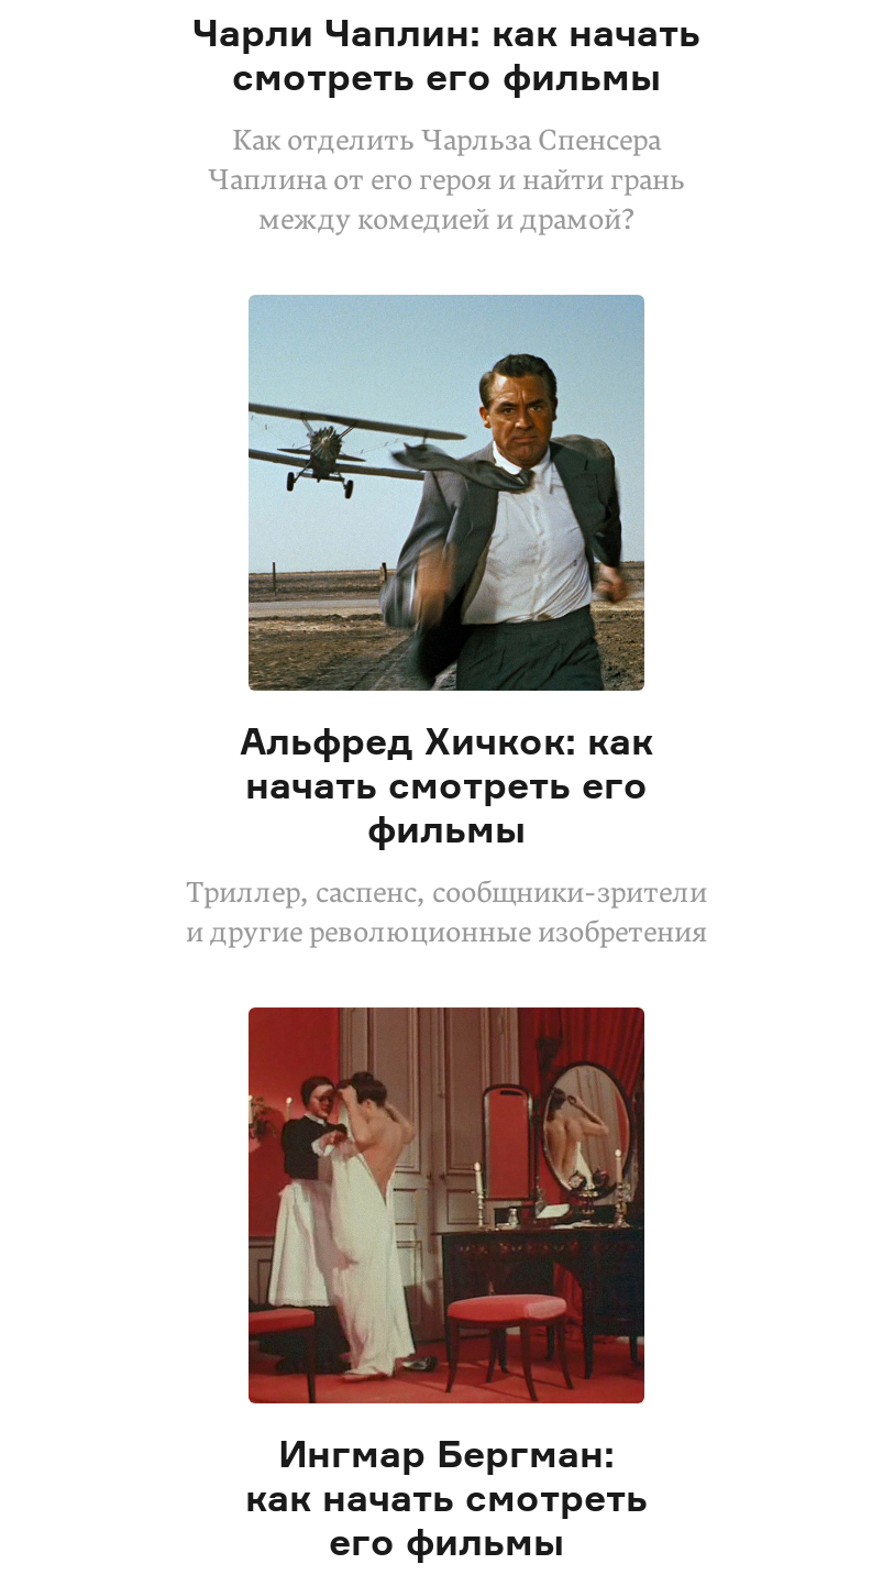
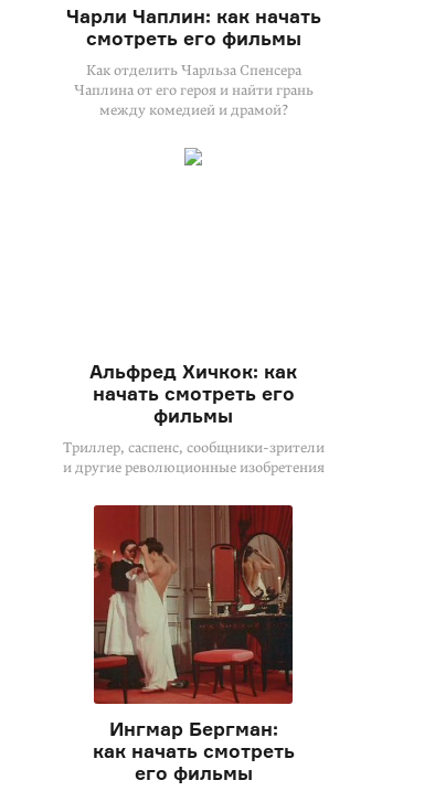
- [image]
